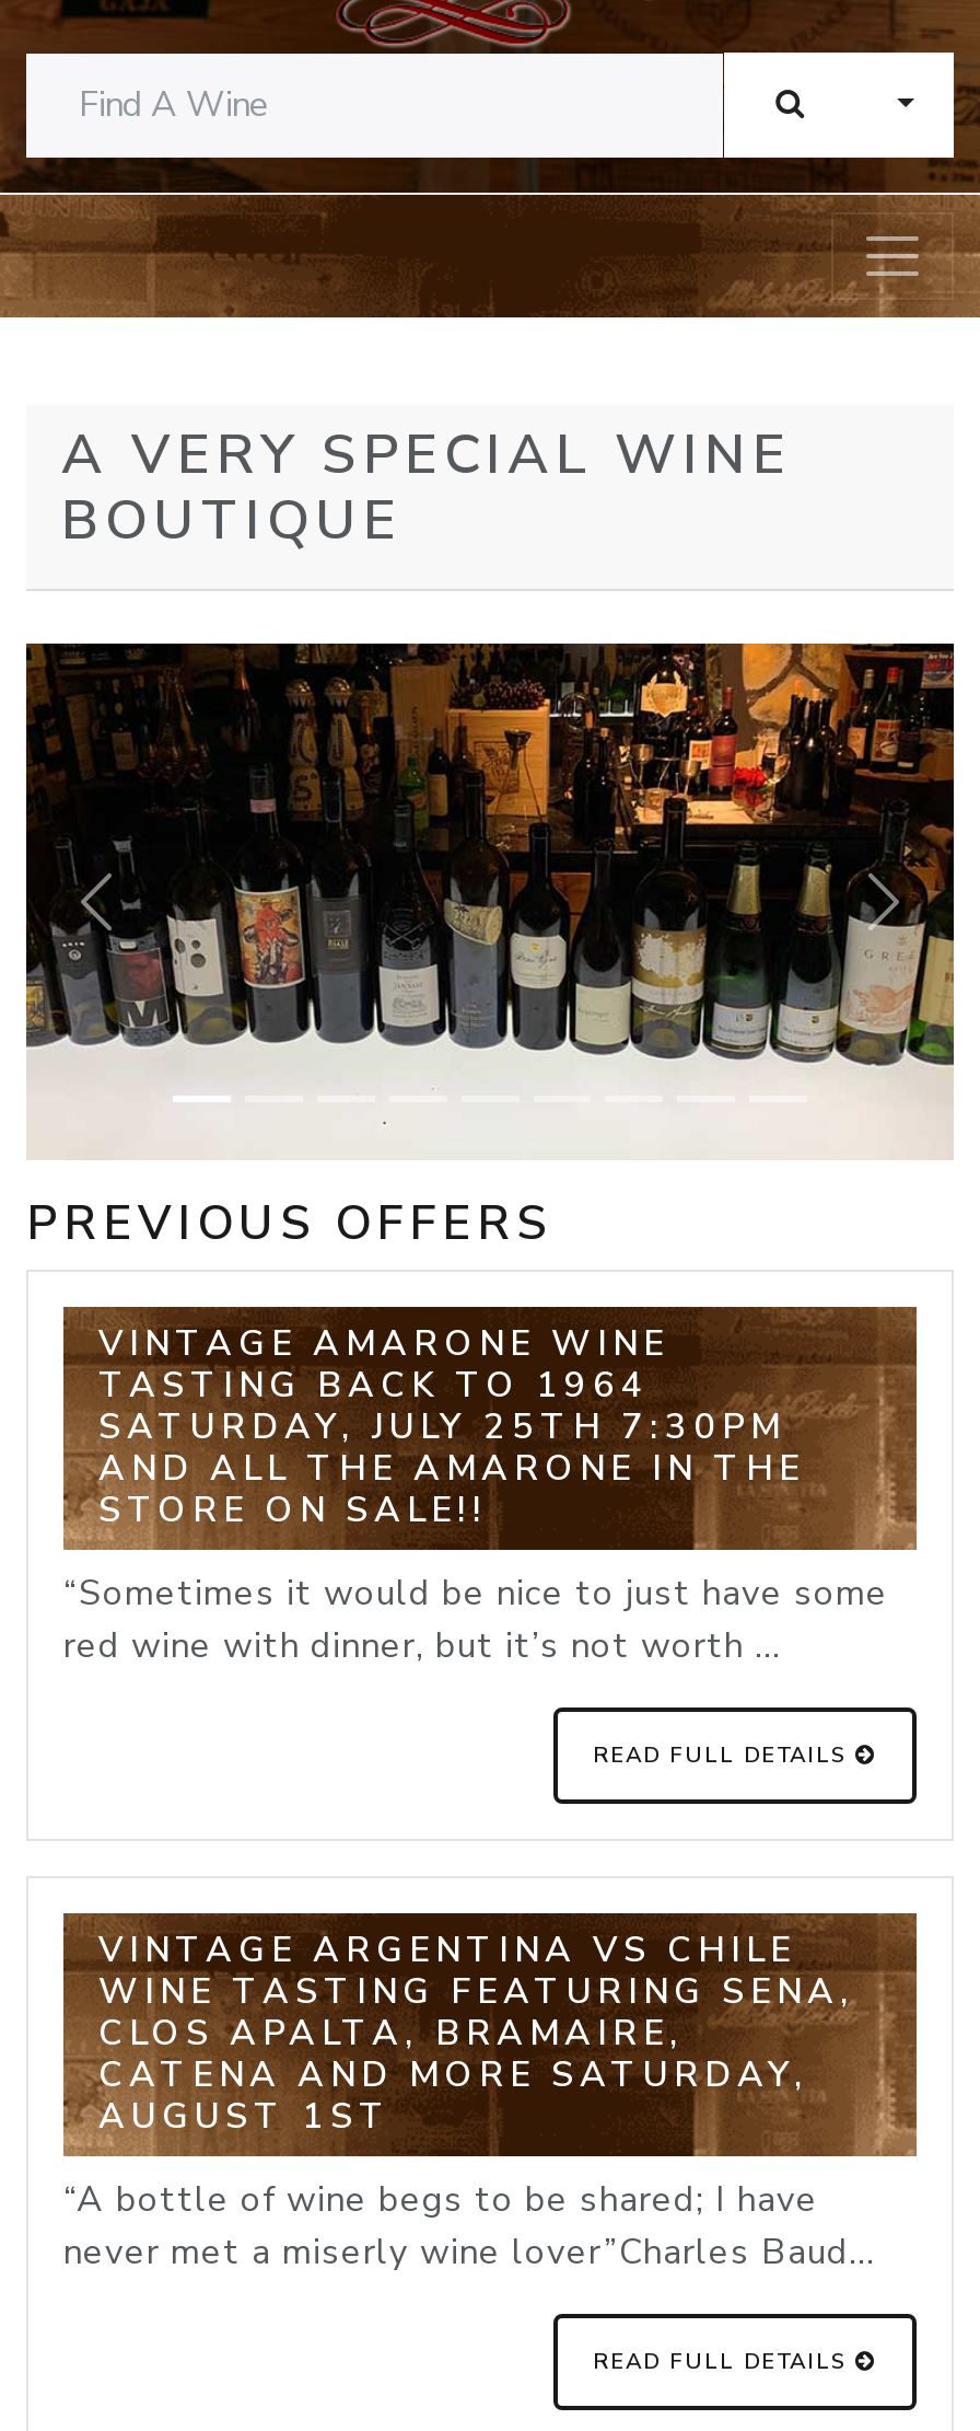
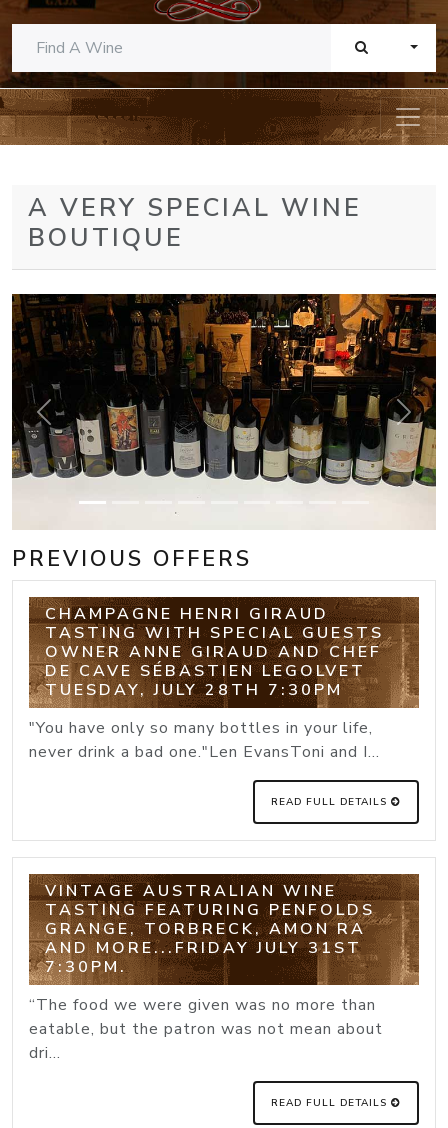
- VINTAGE AMARONE WINE
- TASTING BACK TO 1964
- SATURDAY, JULY 25TH 7:30PM
- AND ALL THE AMARONE IN THE
- STORE ON SALE!!
+ CHAMPAGNE HENRI GIRAUD
+ TASTING WITH SPECIAL GUESTS
+ OWNER ANNE GIRAUD AND CHEF
+ DE CAVE SÉBASTIEN LEGOLVET
+ TUESDAY, JULY 28TH 7:30PM

- “Sometimes it would be nice to just have some
- red wine with dinner, but it’s not worth ...
+ "You have only so many bottles in your life,
+ never drink a bad one."Len EvansToni and I...

- VINTAGE ARGENTINA VS CHILE
- WINE TASTING FEATURING SENA,
- CLOS APALTA, BRAMAIRE,
- CATENA AND MORE SATURDAY,
- AUGUST 1ST
+ VINTAGE AUSTRALIAN WINE
+ TASTING FEATURING PENFOLDS
+ GRANGE, TORBRECK, AMON RA
+ AND MORE...FRIDAY JULY 31ST
+ 7:30PM.

- “A bottle of wine begs to be shared; I have
- never met a miserly wine lover”Charles Baud...
+ “The food we were given was no more than
+ eatable, but the patron was not mean about
+ dri...
